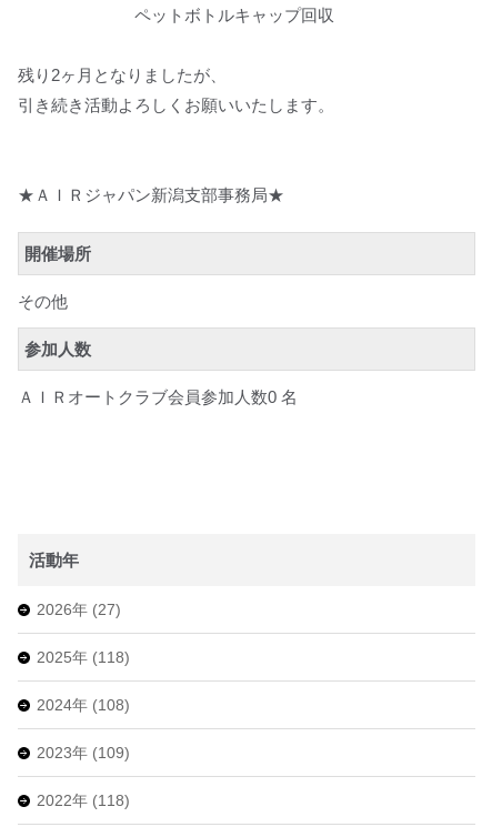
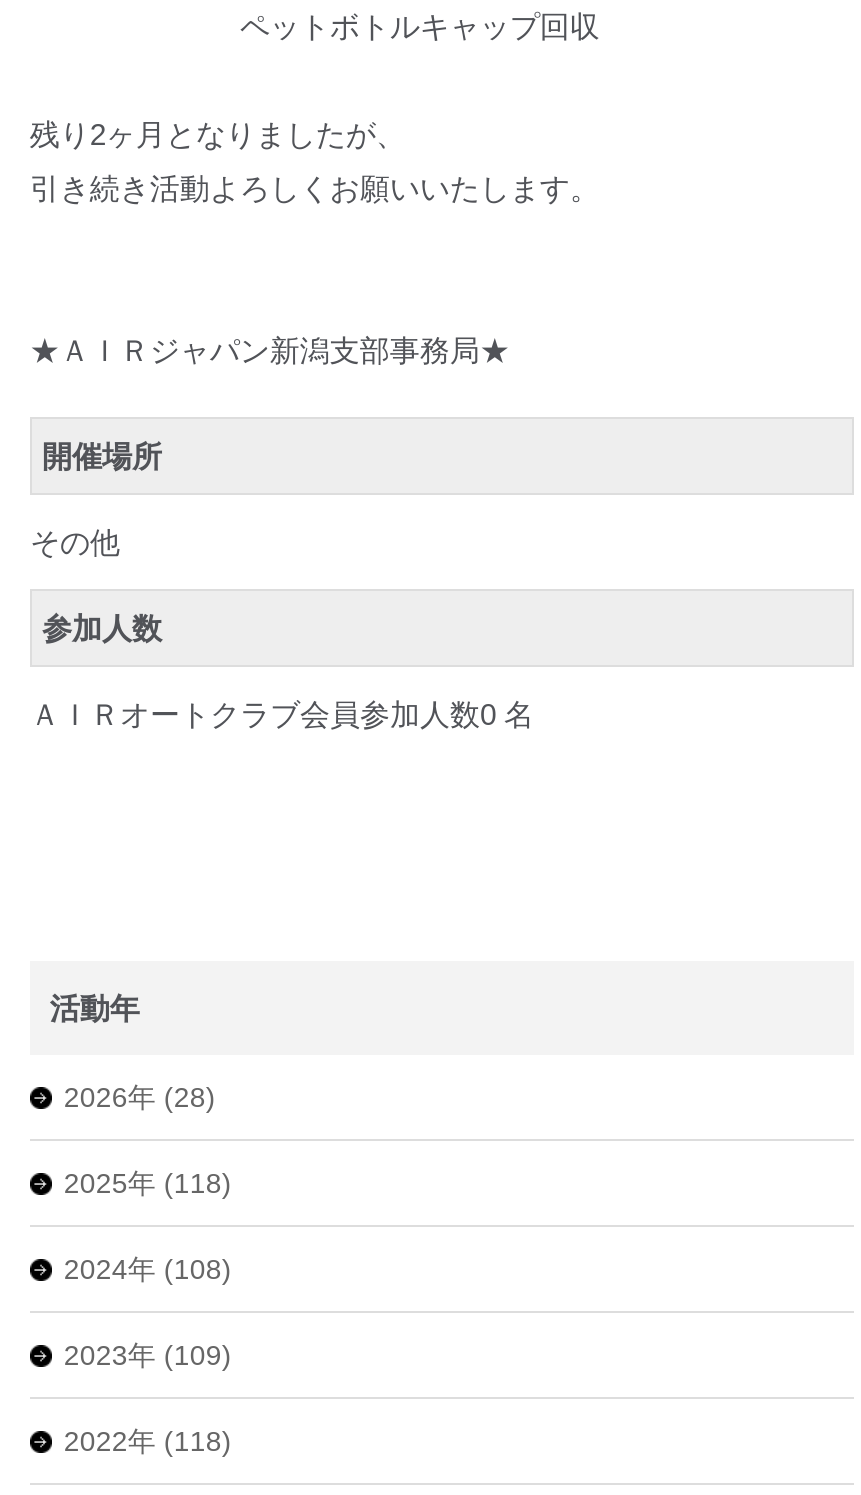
- 2026年 (27)
+ 2026年 (28)
